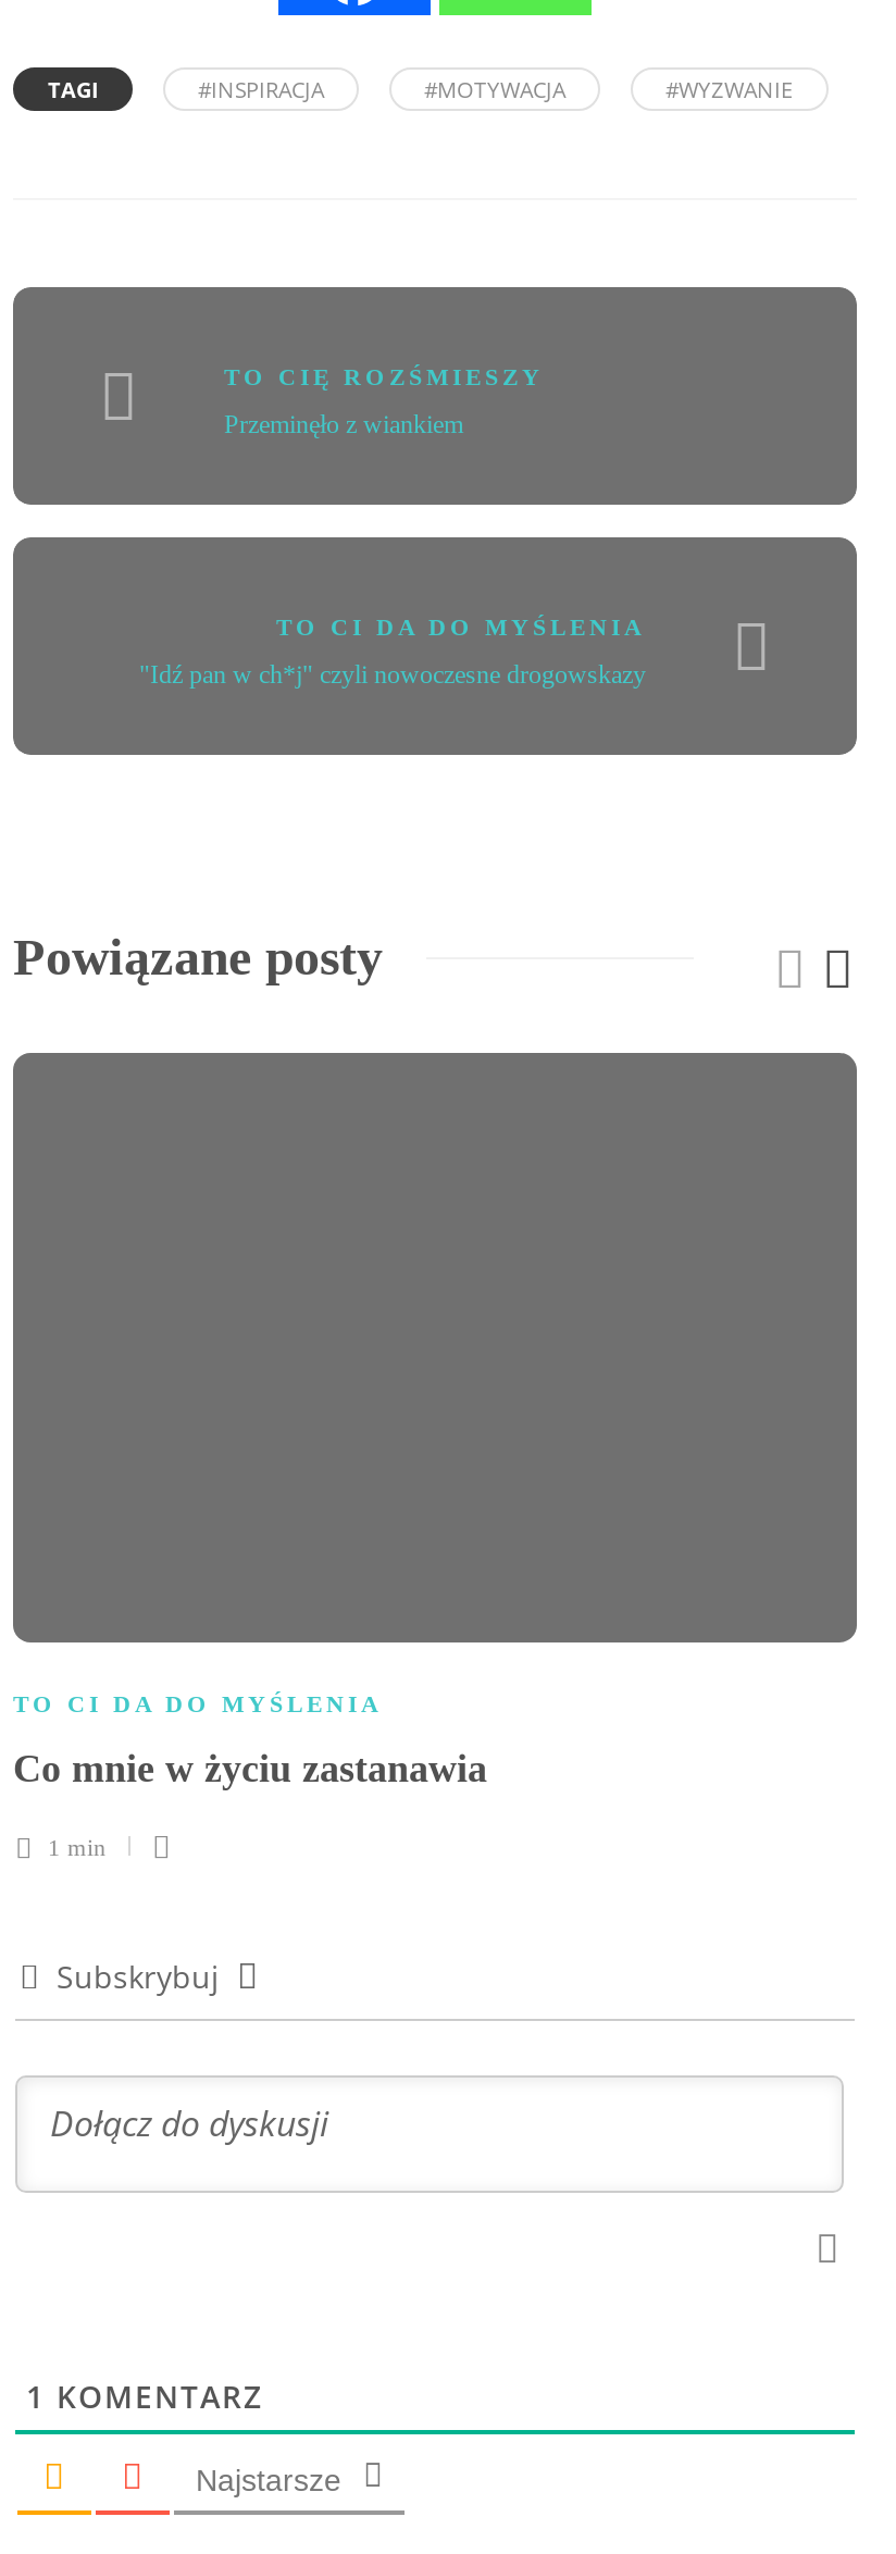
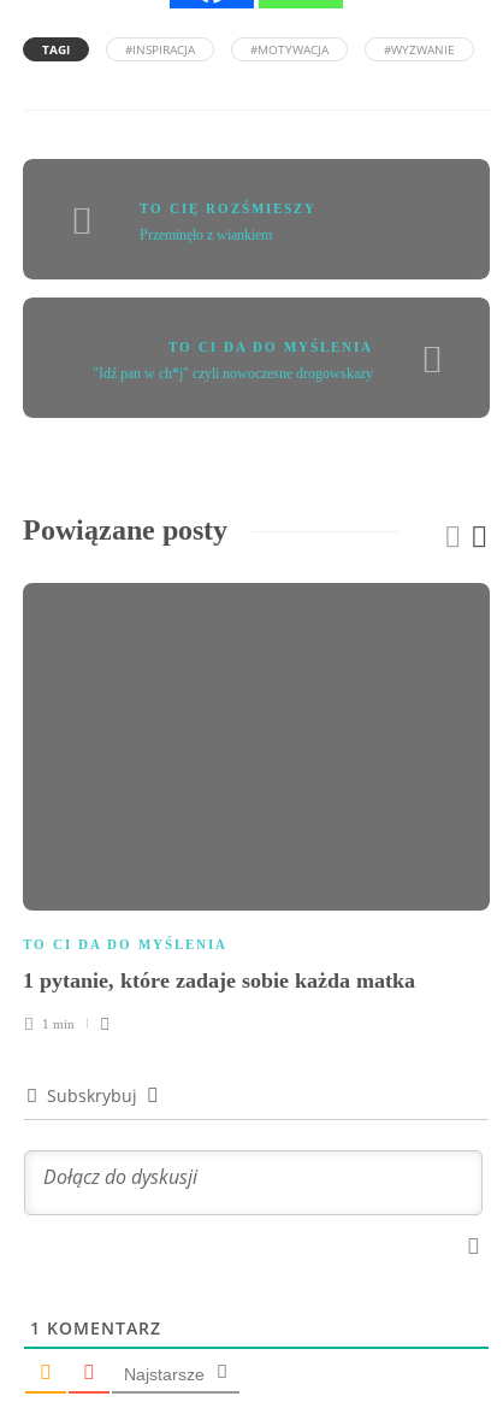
- Co mnie w życiu zastanawia
+ 1 pytanie, które zadaje sobie każda matka
